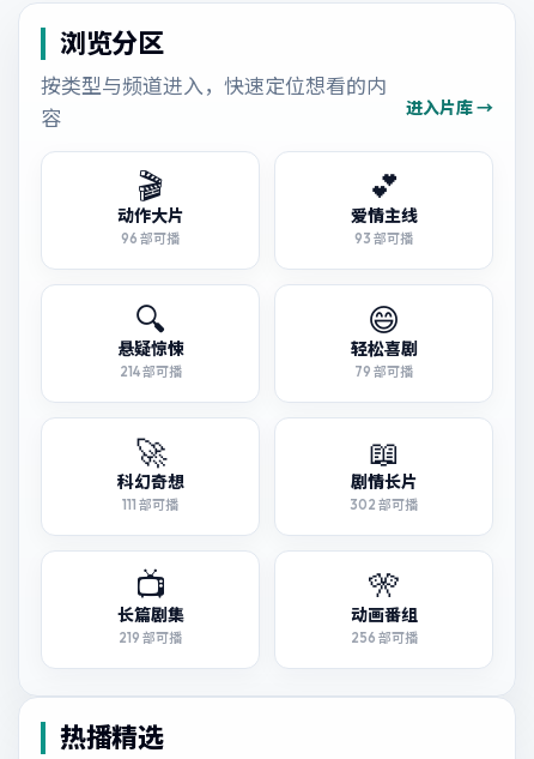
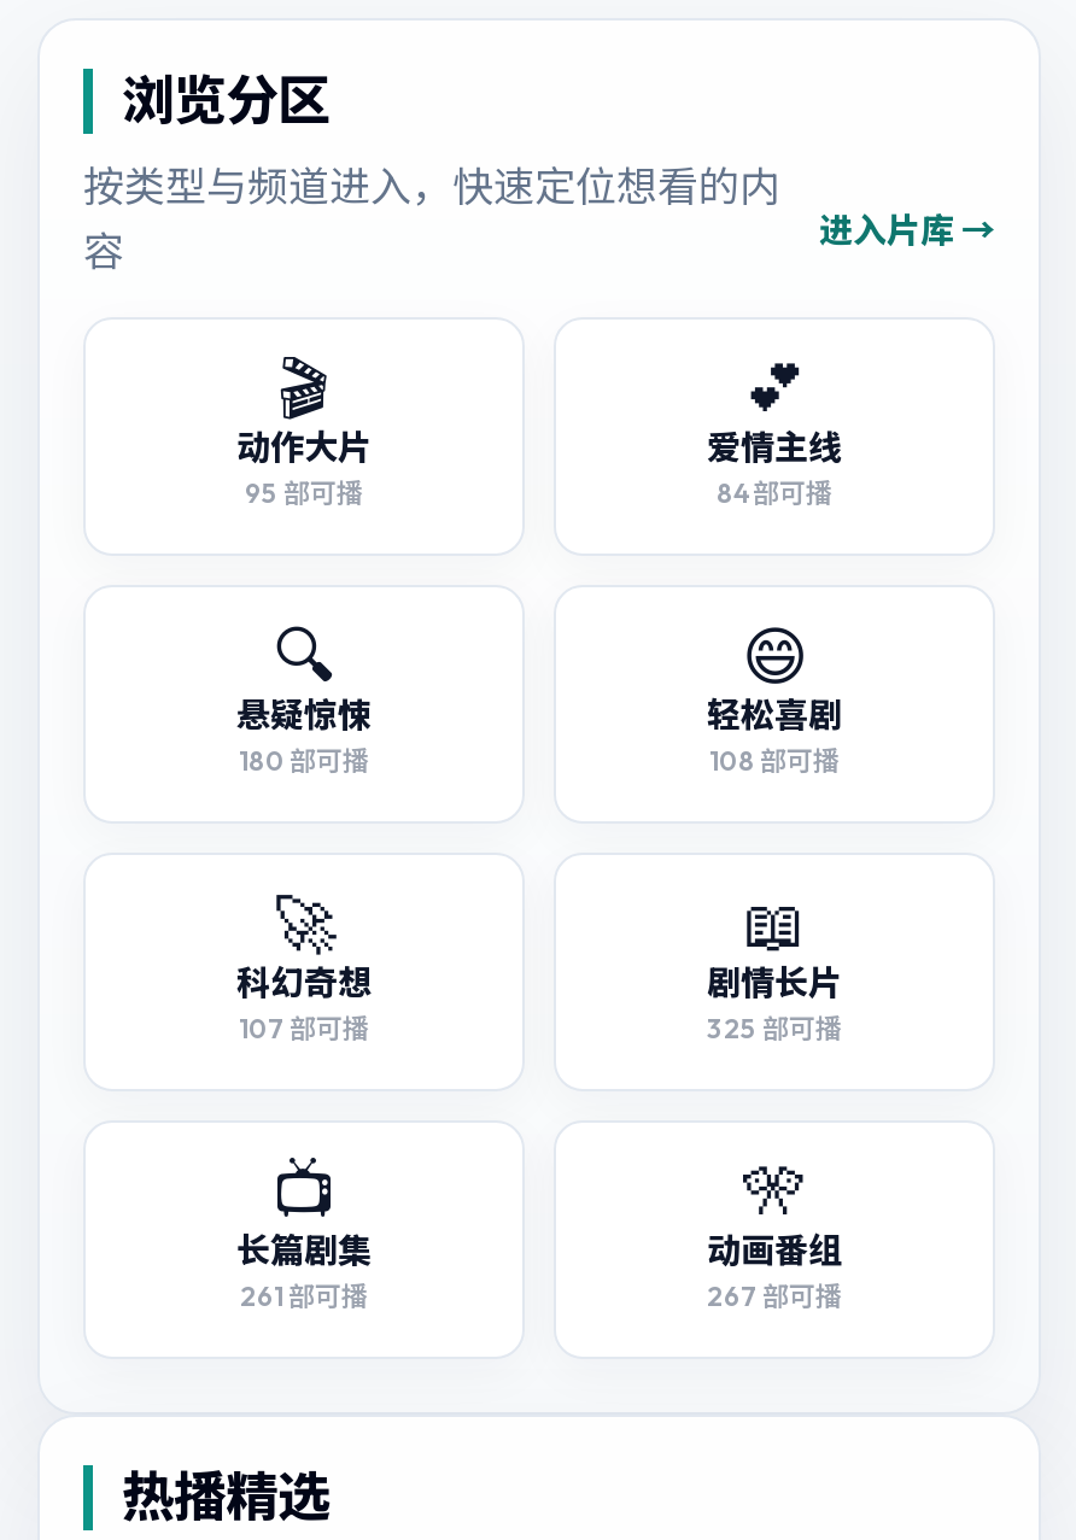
- 96部可播
+ 95部可播

- 93部可播
+ 84部可播

- 214部可播
+ 180部可播

- 79部可播
+ 108部可播

- 111部可播
+ 107部可播

- 302部可播
+ 325部可播

- 219部可播
+ 261部可播

- 256部可播
+ 267部可播
